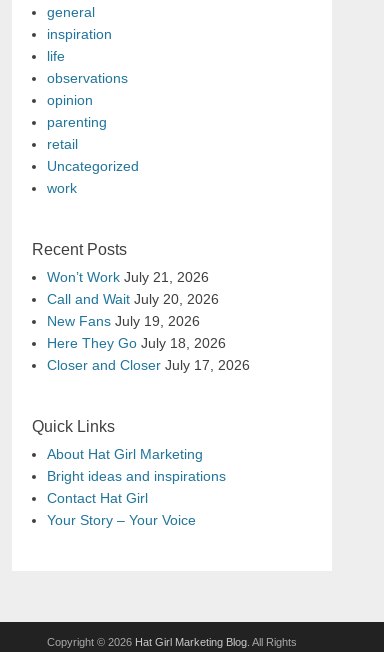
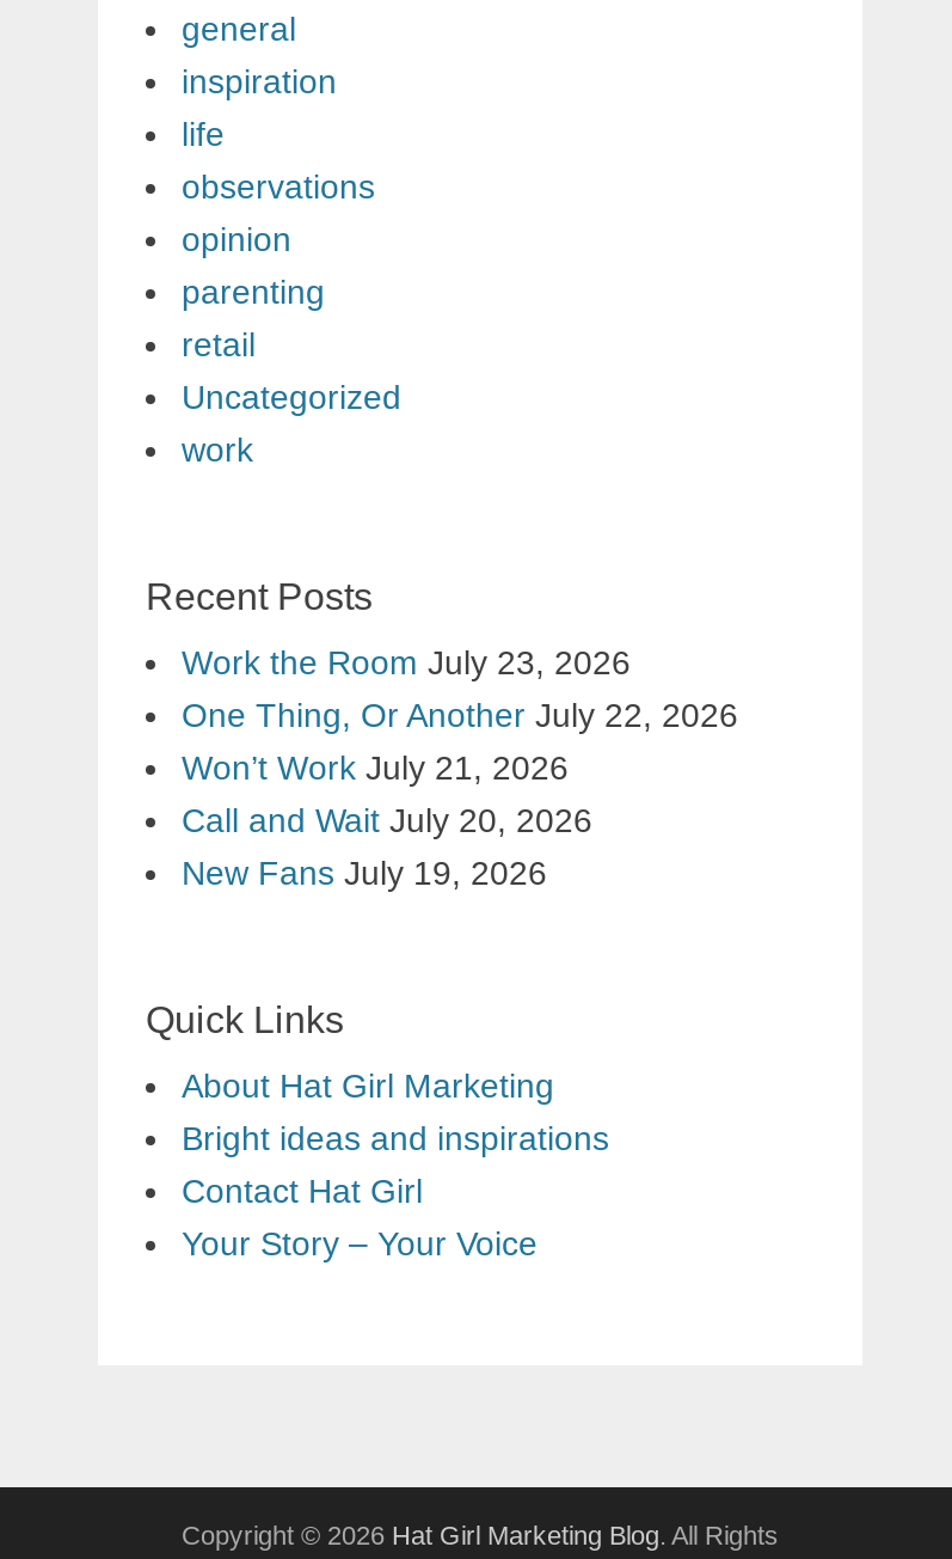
+ Work the Room July 23, 2026
+ One Thing, Or Another July 22, 2026

moved down: Won’t Work July 21, 2026 | Call and Wait July 20, 2026 | New Fans July 19, 2026

- Here They Go July 18, 2026
- Closer and Closer July 17, 2026
